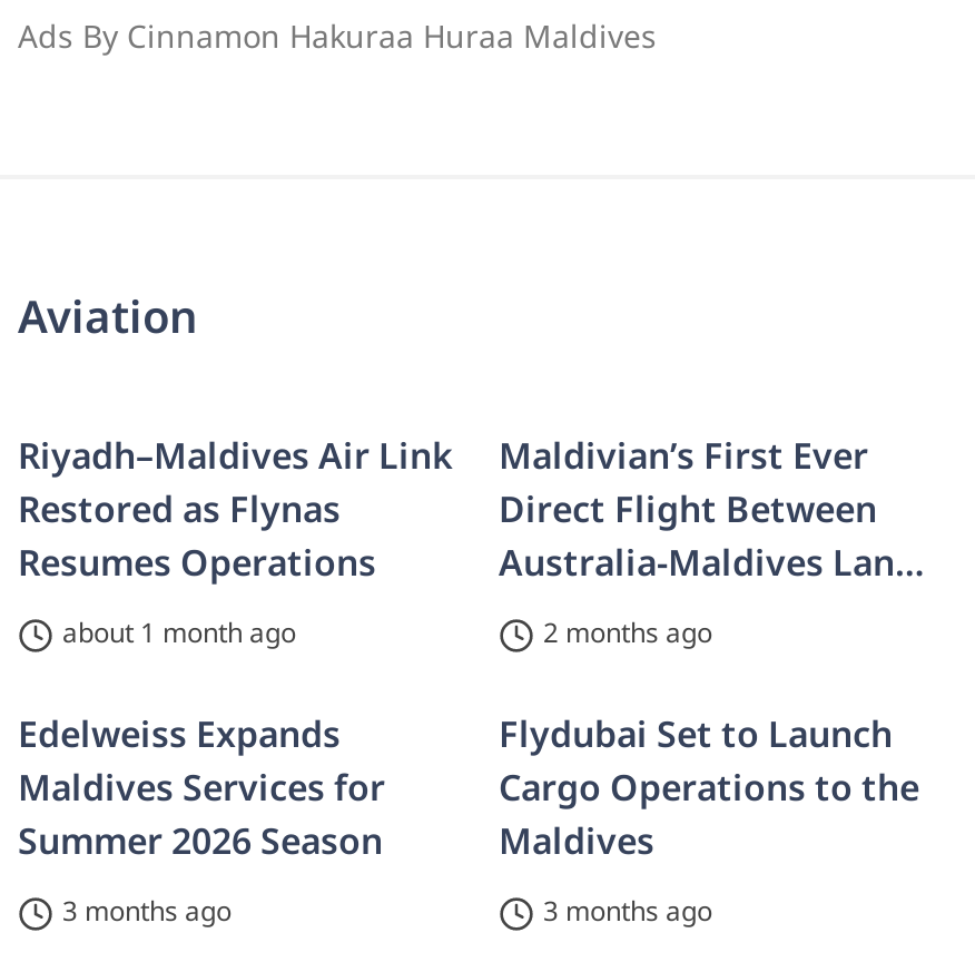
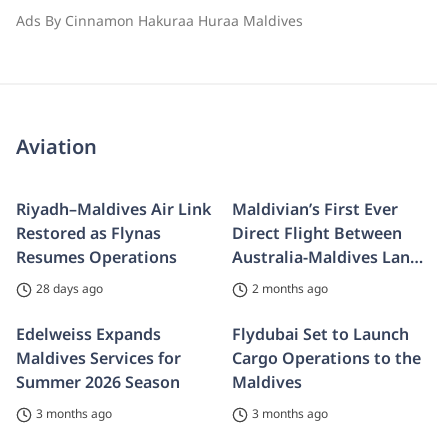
- about 1 month ago
+ 28 days ago
